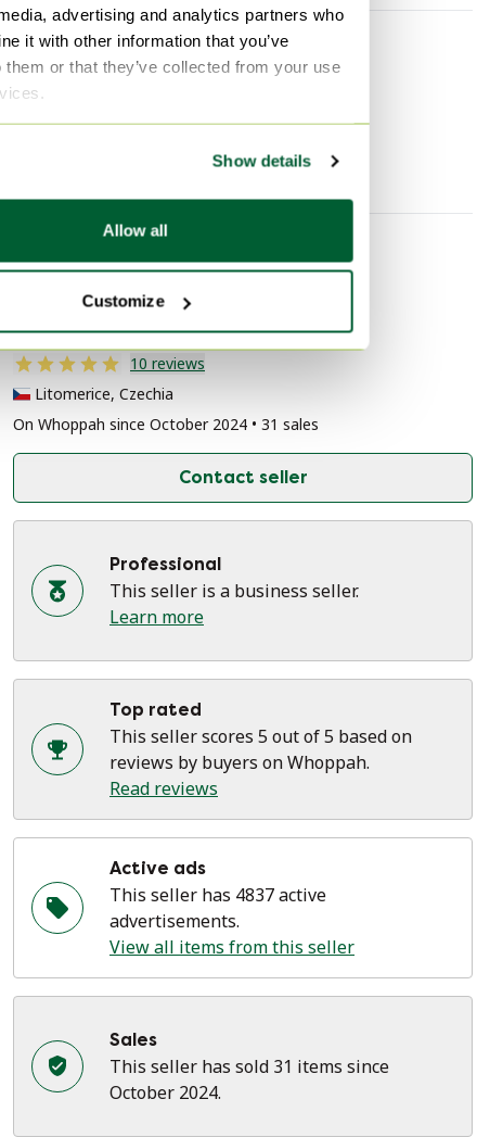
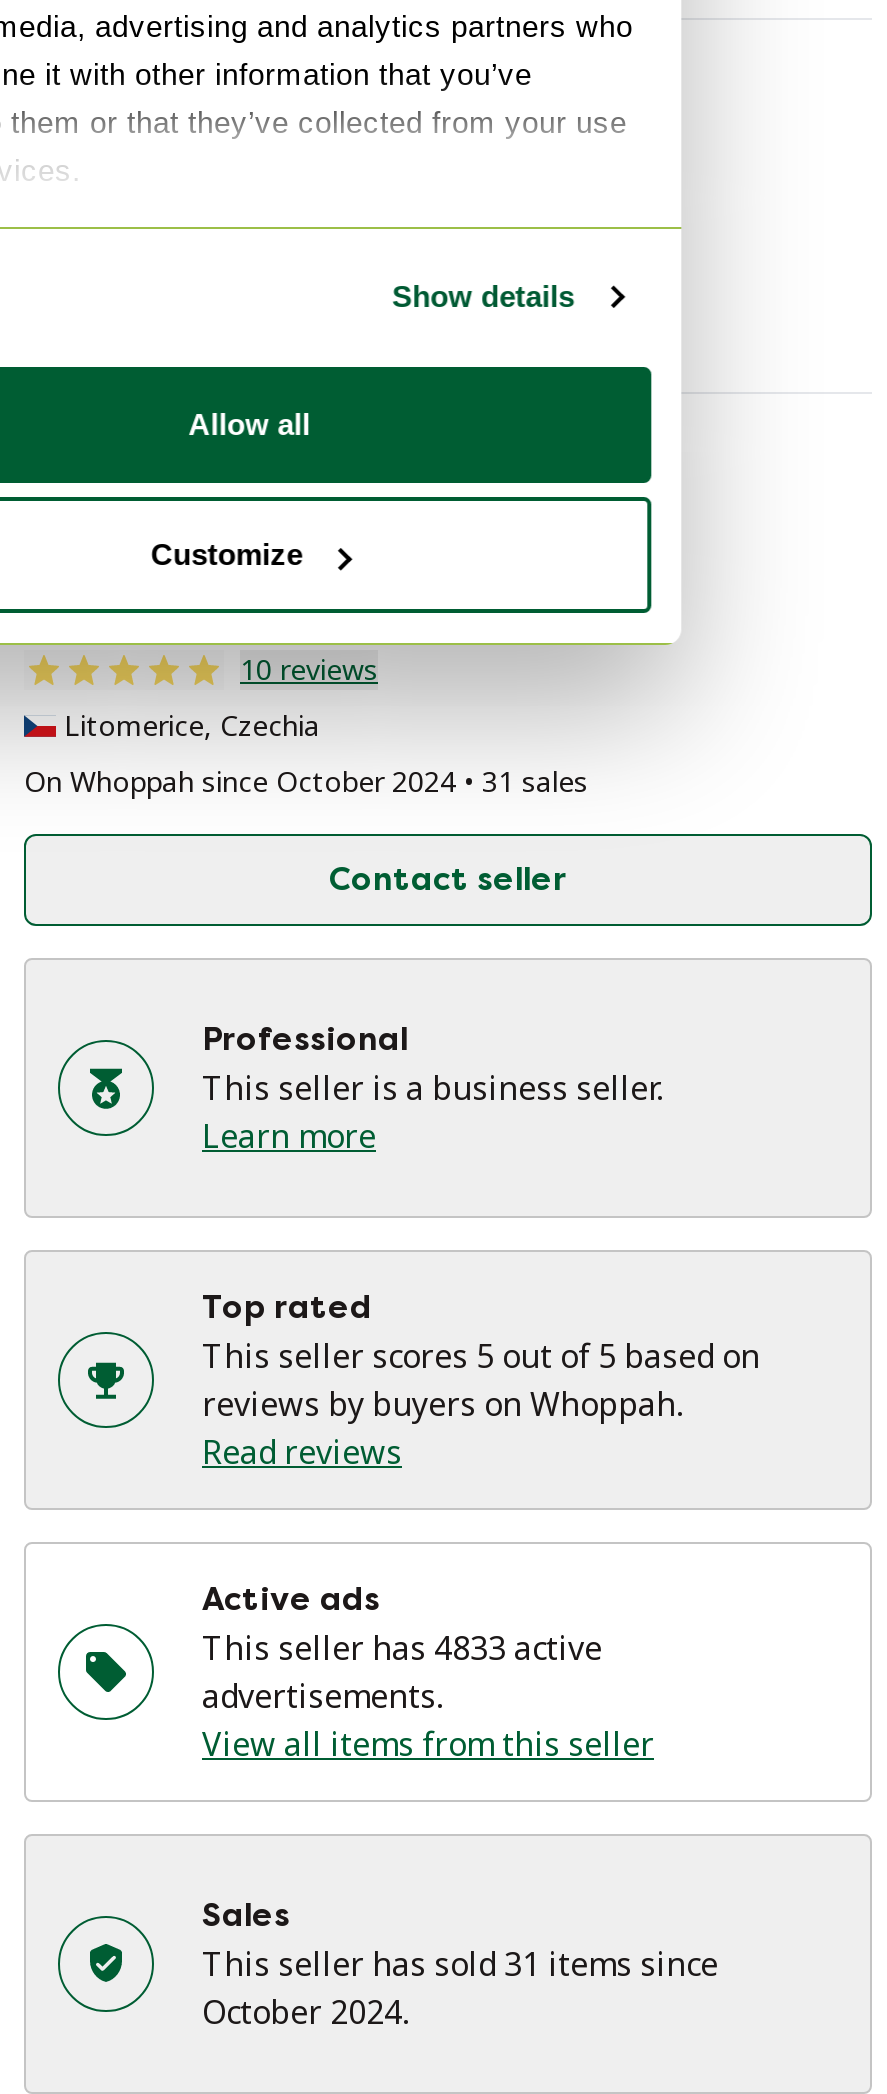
- This seller has 4837 active
+ This seller has 4833 active
